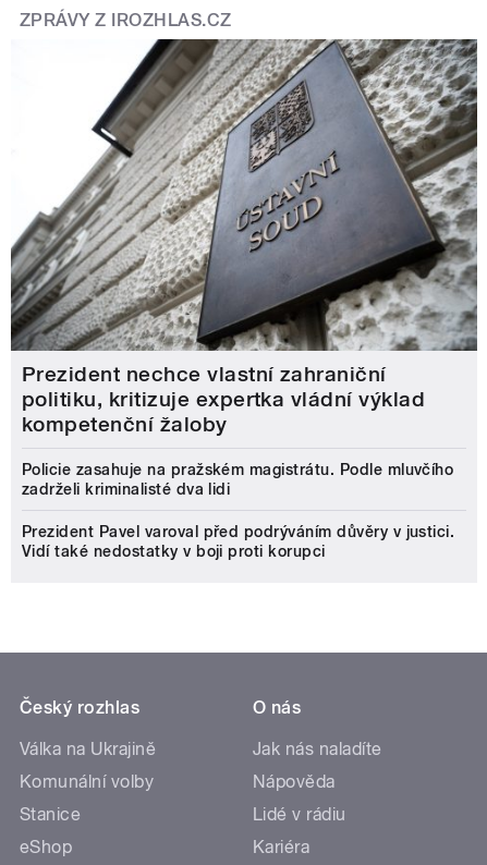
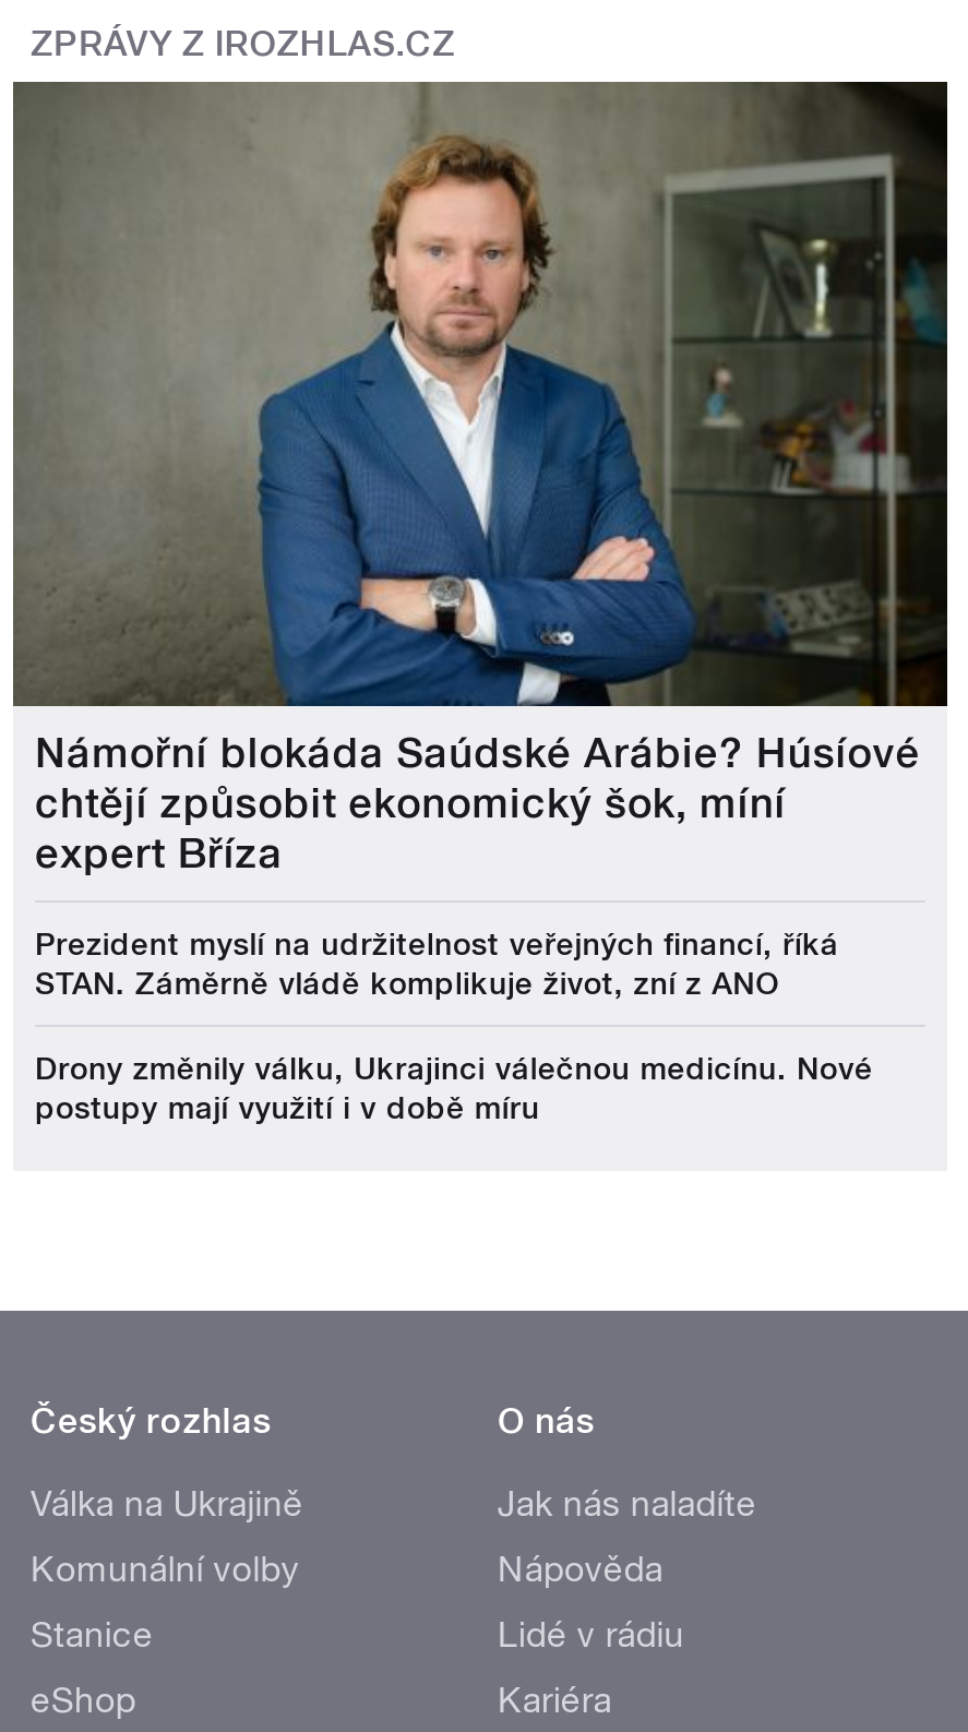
- [image]
- Prezident nechce vlastní zahraniční
- politiku, kritizuje expertka vládní výklad
- kompetenční žaloby
+ [image]
+ Námořní blokáda Saúdské Arábie? Húsíové
+ chtějí způsobit ekonomický šok, míní
+ expert Bříza

- Policie zasahuje na pražském magistrátu. Podle mluvčího
- zadrželi kriminalisté dva lidi
+ Prezident myslí na udržitelnost veřejných financí, říká
+ STAN. Záměrně vládě komplikuje život, zní z ANO

- Prezident Pavel varoval před podrýváním důvěry v justici.
- Vidí také nedostatky v boji proti korupci
+ Drony změnily válku, Ukrajinci válečnou medicínu. Nové
+ postupy mají využití i v době míru
